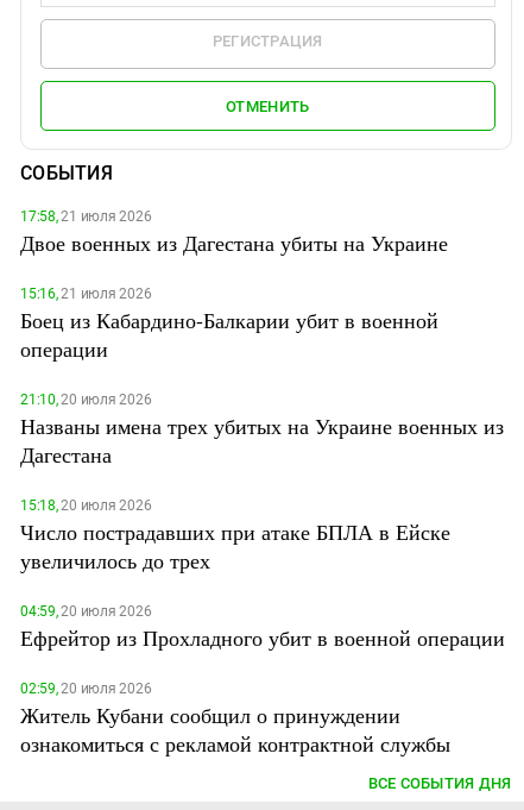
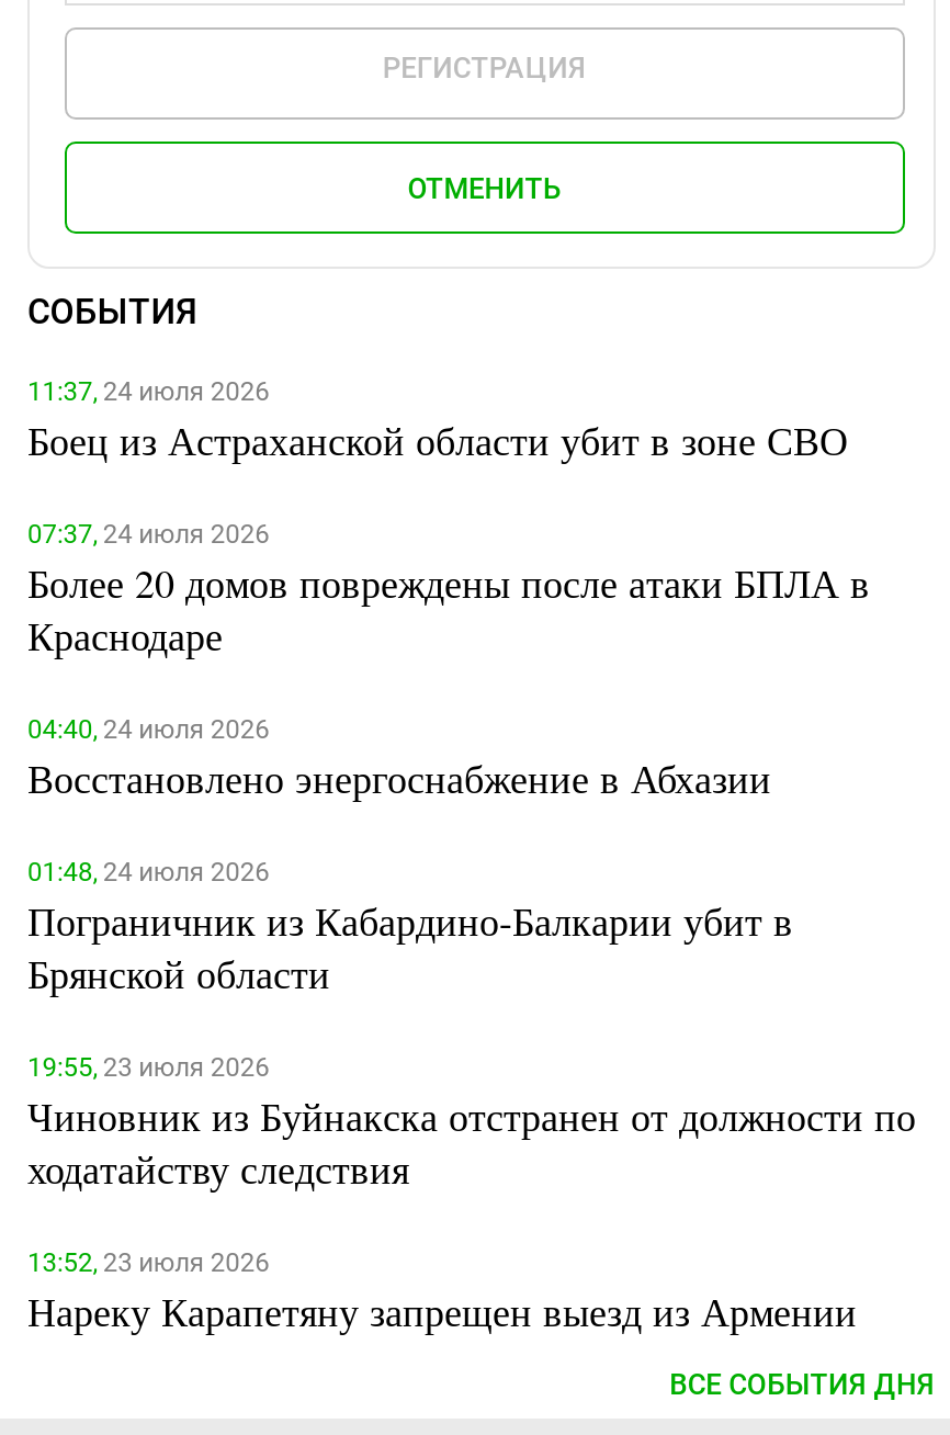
- 17:58, 21 июля 2026
- Двое военных из Дагестана убиты на Украине
+ 11:37, 24 июля 2026
+ Боец из Астраханской области убит в зоне СВО

- 15:16, 21 июля 2026
- Боец из Кабардино-Балкарии убит в военной
- операции
+ 07:37, 24 июля 2026
+ Более 20 домов повреждены после атаки БПЛА в
+ Краснодаре

- 21:10, 20 июля 2026
- Названы имена трех убитых на Украине военных из
- Дагестана
+ 04:40, 24 июля 2026
+ Восстановлено энергоснабжение в Абхазии

- 15:18, 20 июля 2026
- Число пострадавших при атаке БПЛА в Ейске
- увеличилось до трех
+ 01:48, 24 июля 2026
+ Пограничник из Кабардино-Балкарии убит в
+ Брянской области

- 04:59, 20 июля 2026
- Ефрейтор из Прохладного убит в военной операции
+ 19:55, 23 июля 2026
+ Чиновник из Буйнакска отстранен от должности по
+ ходатайству следствия

- 02:59, 20 июля 2026
- Житель Кубани сообщил о принуждении
- ознакомиться с рекламой контрактной службы
+ 13:52, 23 июля 2026
+ Нареку Карапетяну запрещен выезд из Армении
